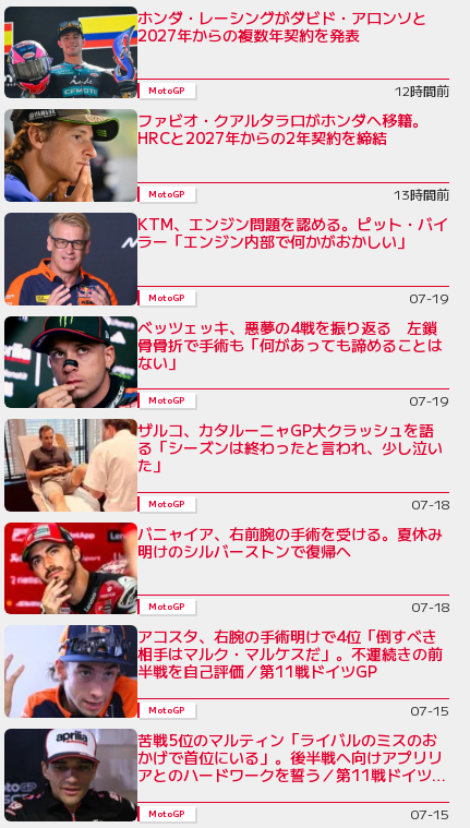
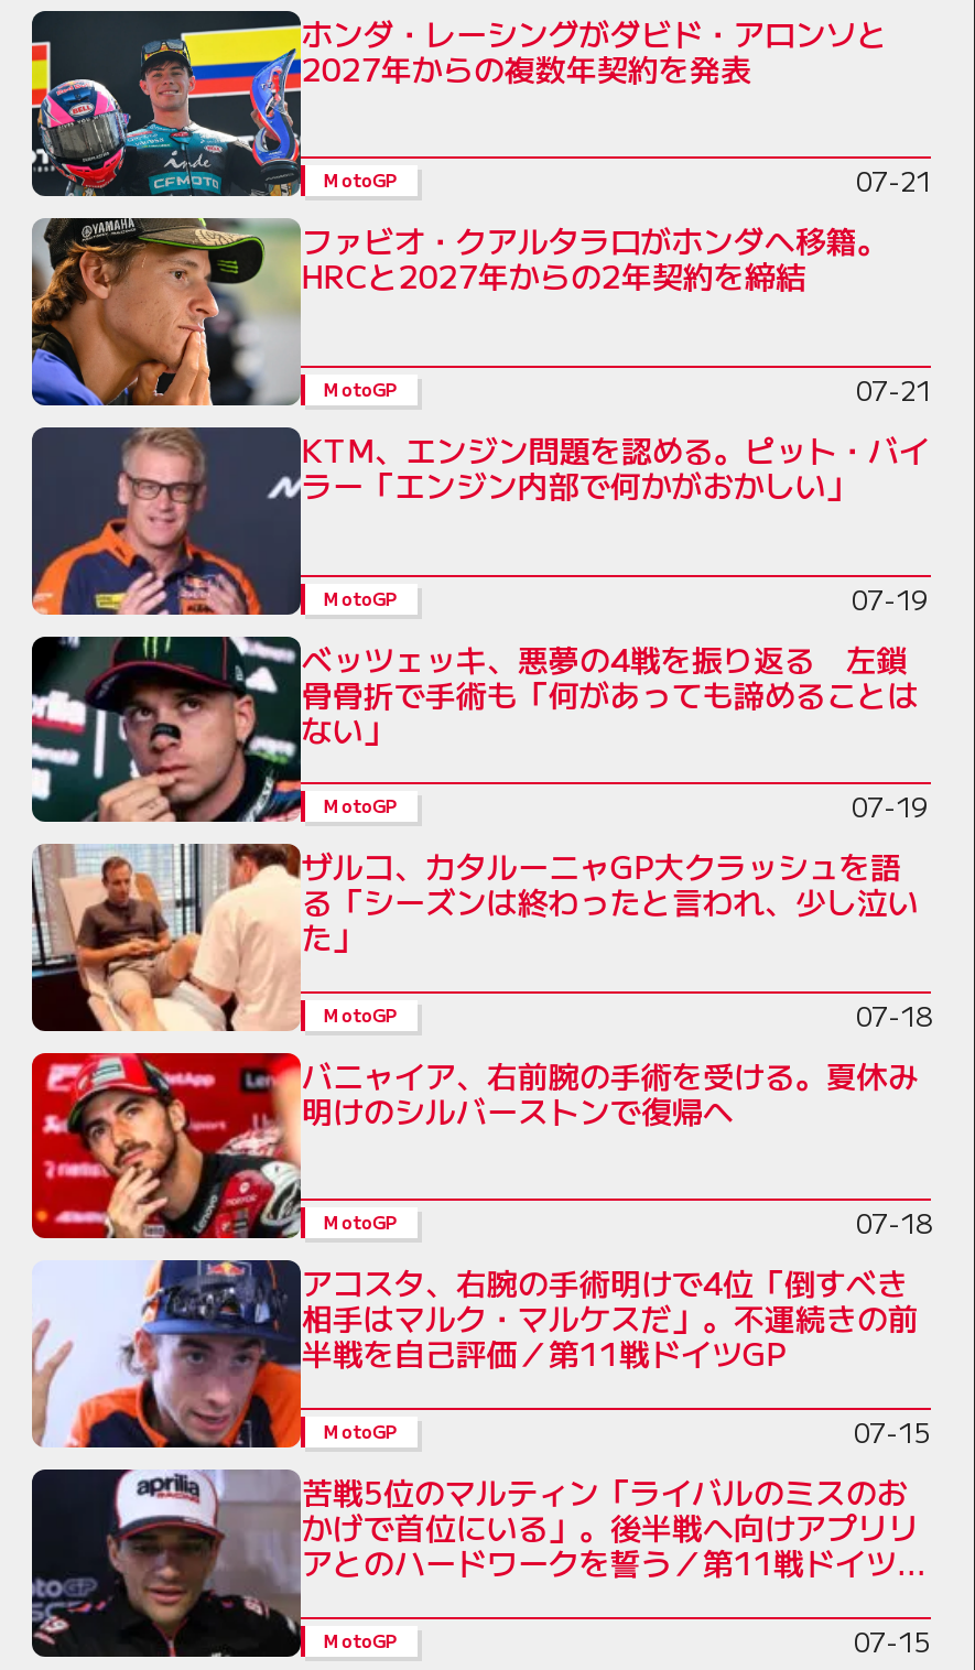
- 12時間前
+ 07-21

- 13時間前
+ 07-21
